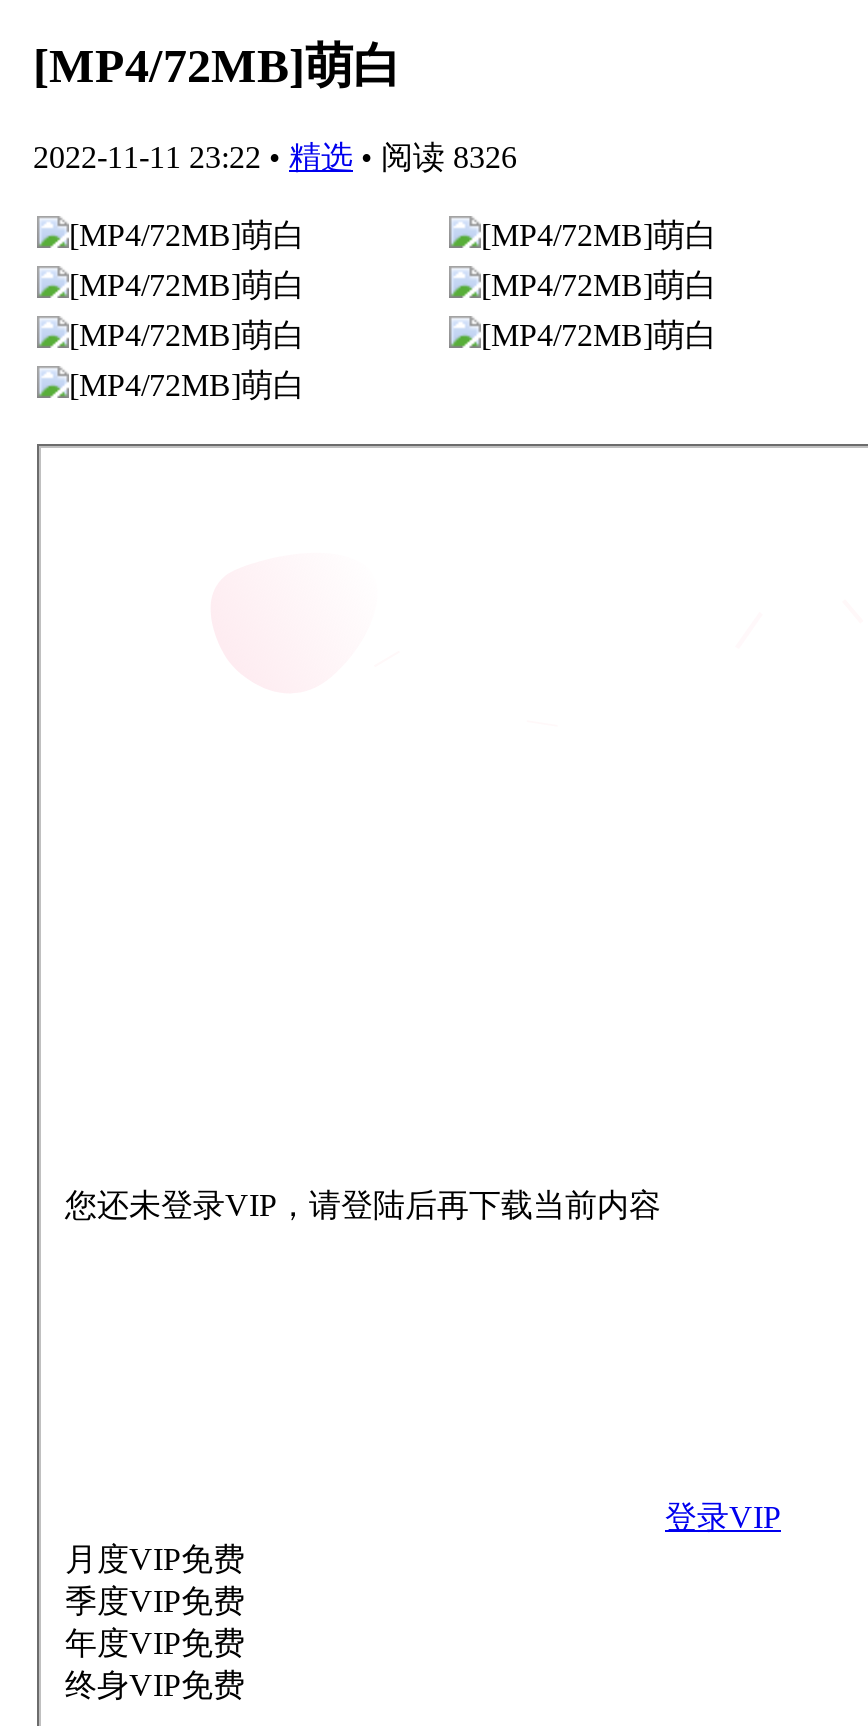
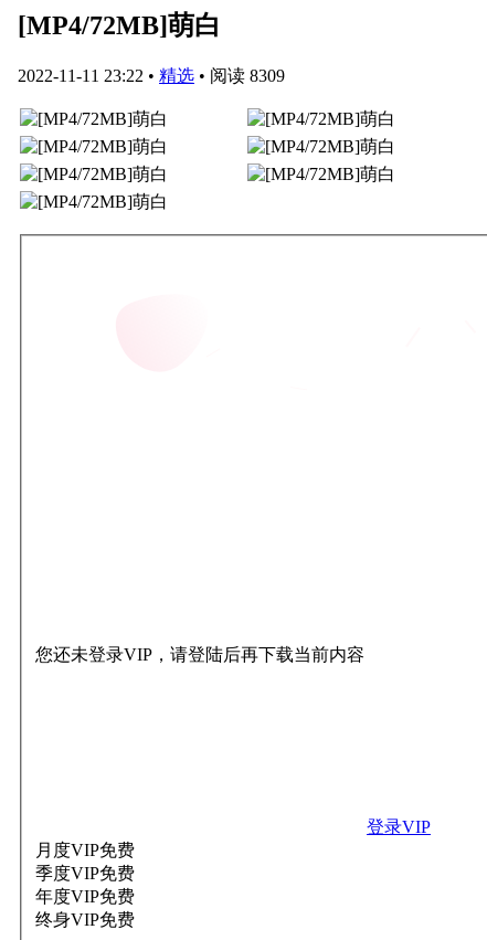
- 2022-11-11 23:22 • 精选 • 阅读 8326
+ 2022-11-11 23:22 • 精选 • 阅读 8309
